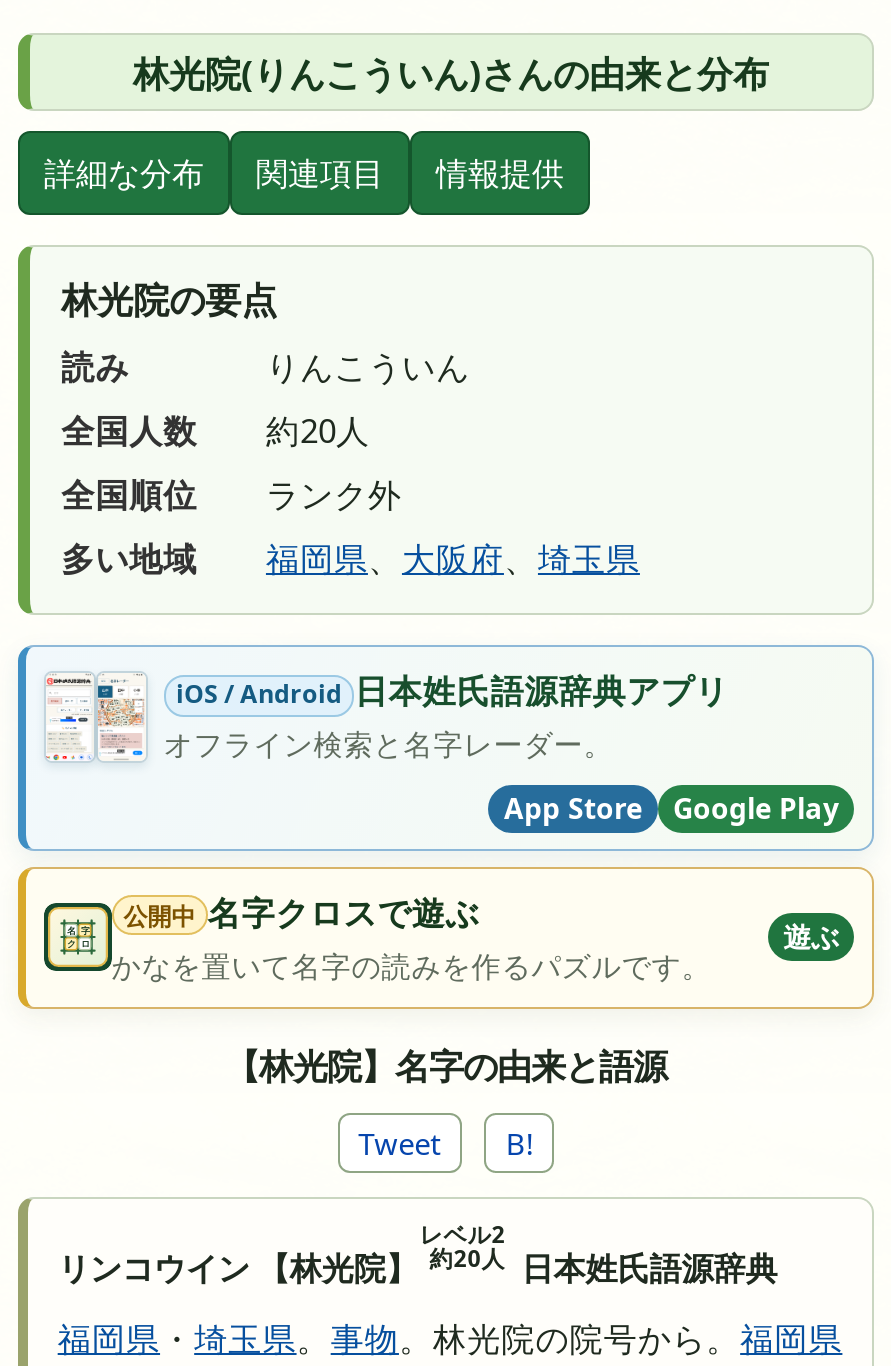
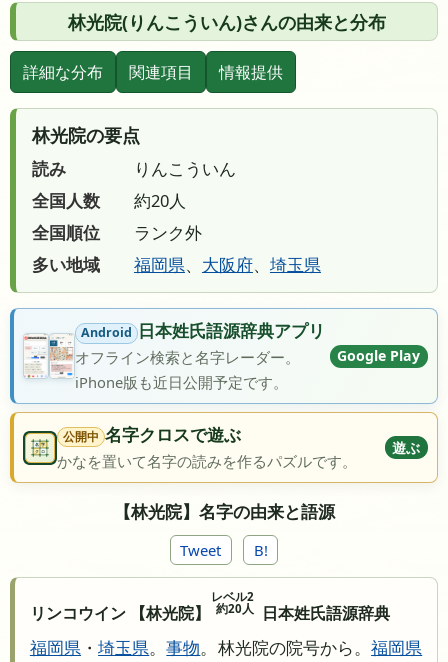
- [image]
- iOS / Android 日本姓氏語源辞典アプリ
+ [image]
+ Android 日本姓氏語源辞典アプリ

- App Store
+ iPhone版も近日公開予定です。

moved up: Google Play
